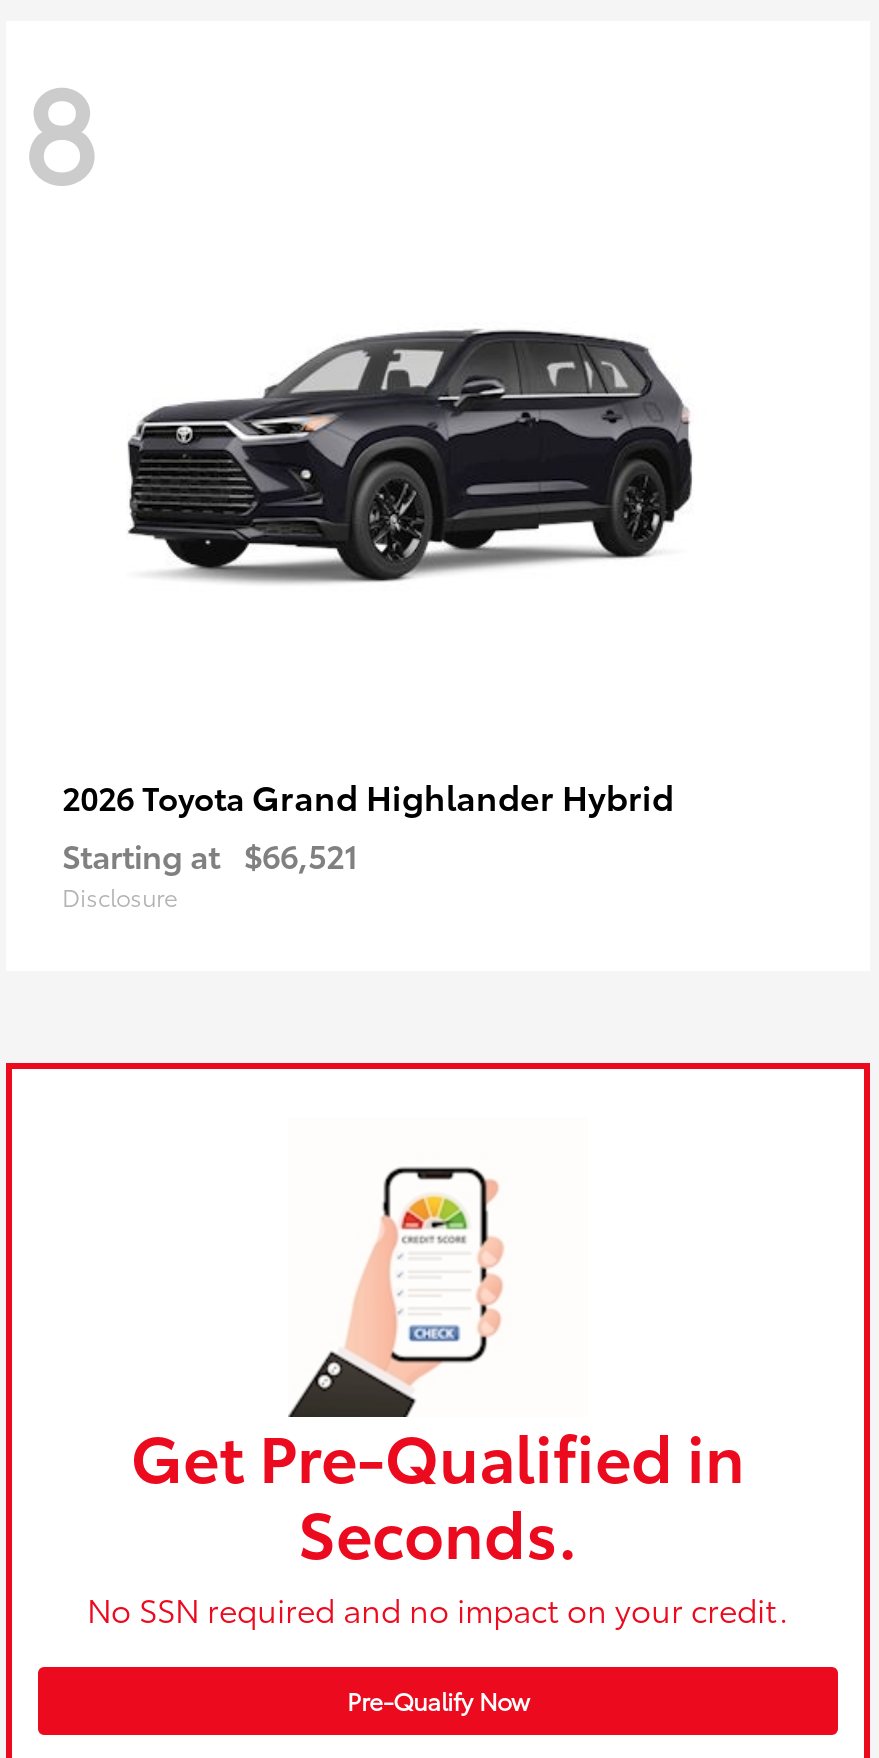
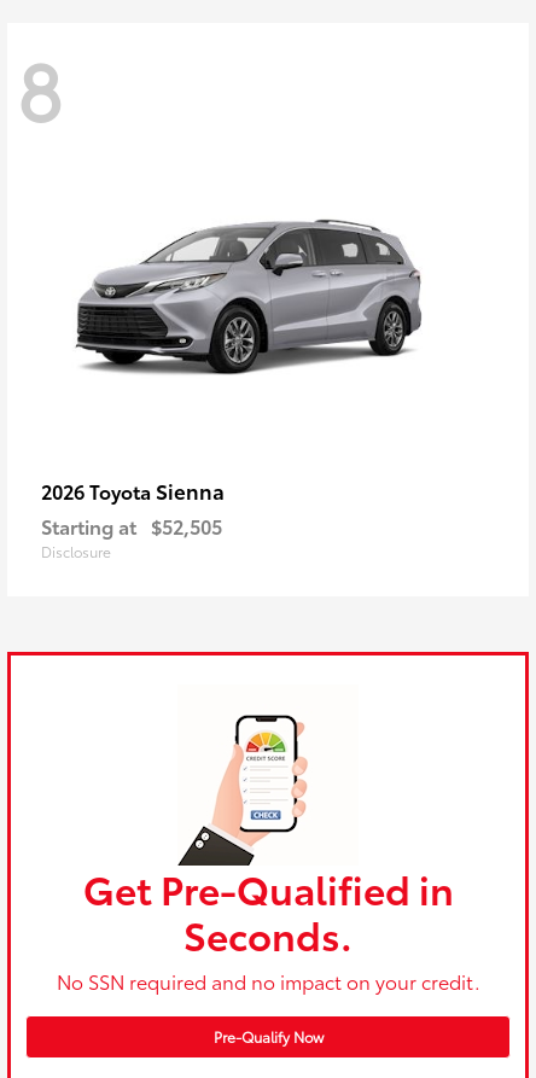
- [image]
+ [image]

- 2026 Toyota Grand Highlander Hybrid
- Starting at $66,521
+ 2026 Toyota Sienna
+ Starting at $52,505
